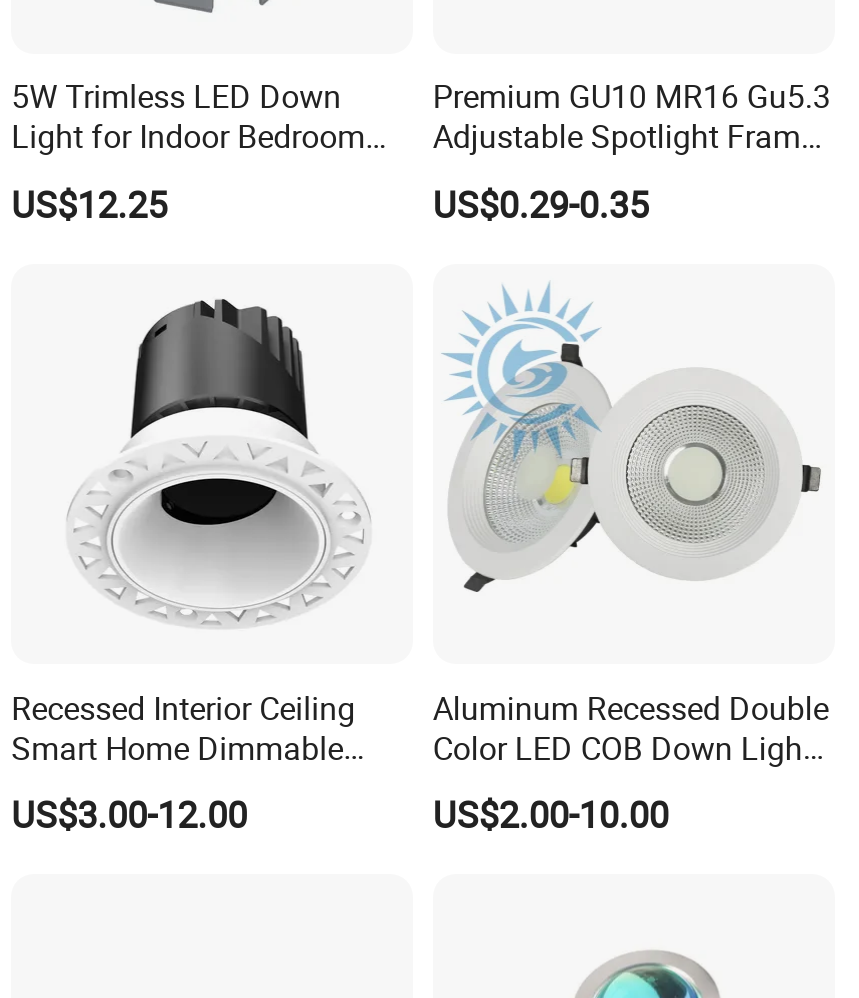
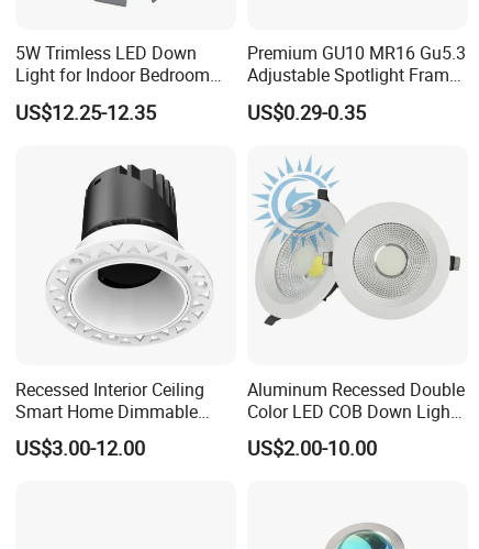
- US$12.25
+ US$12.25-12.35
